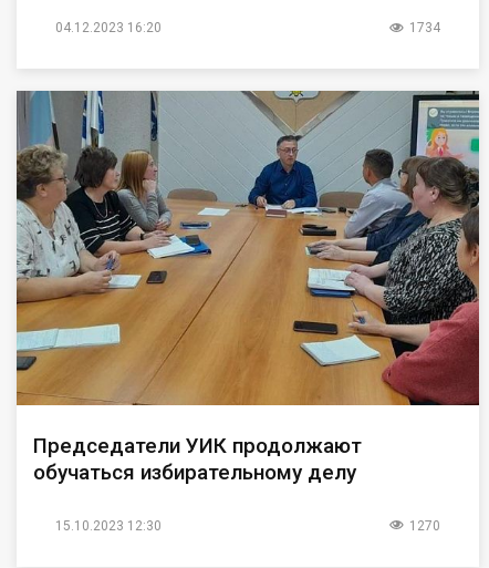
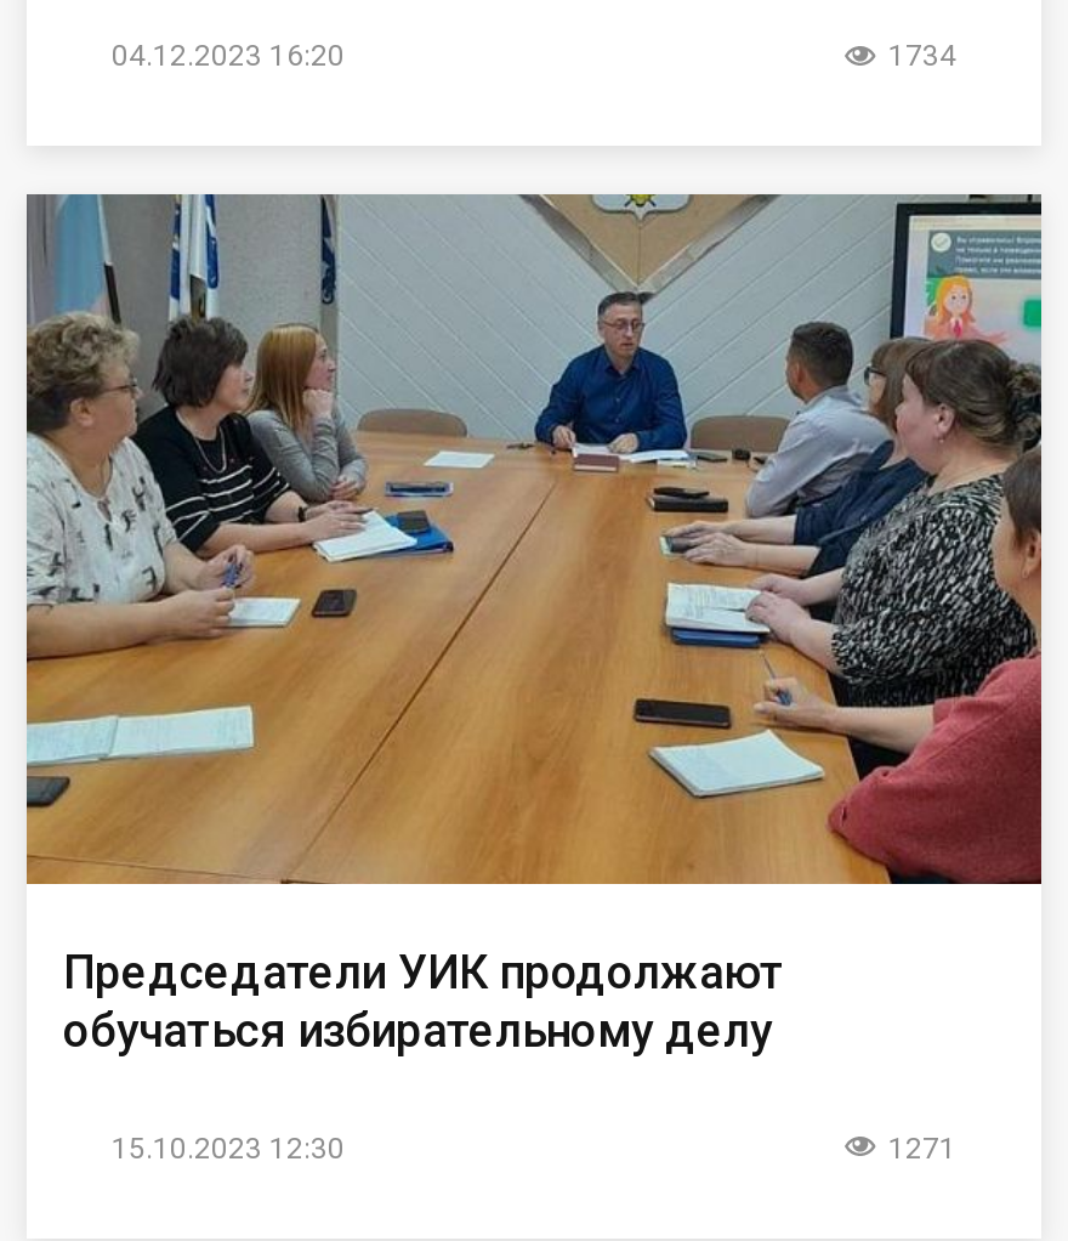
- 1270
+ 1271
